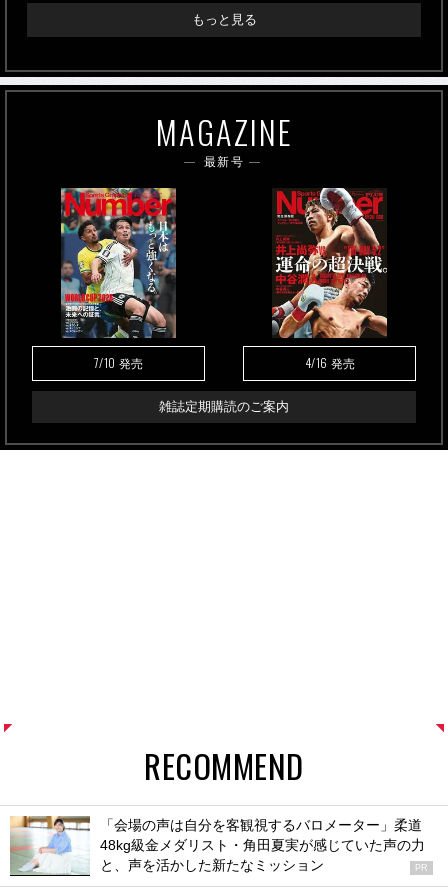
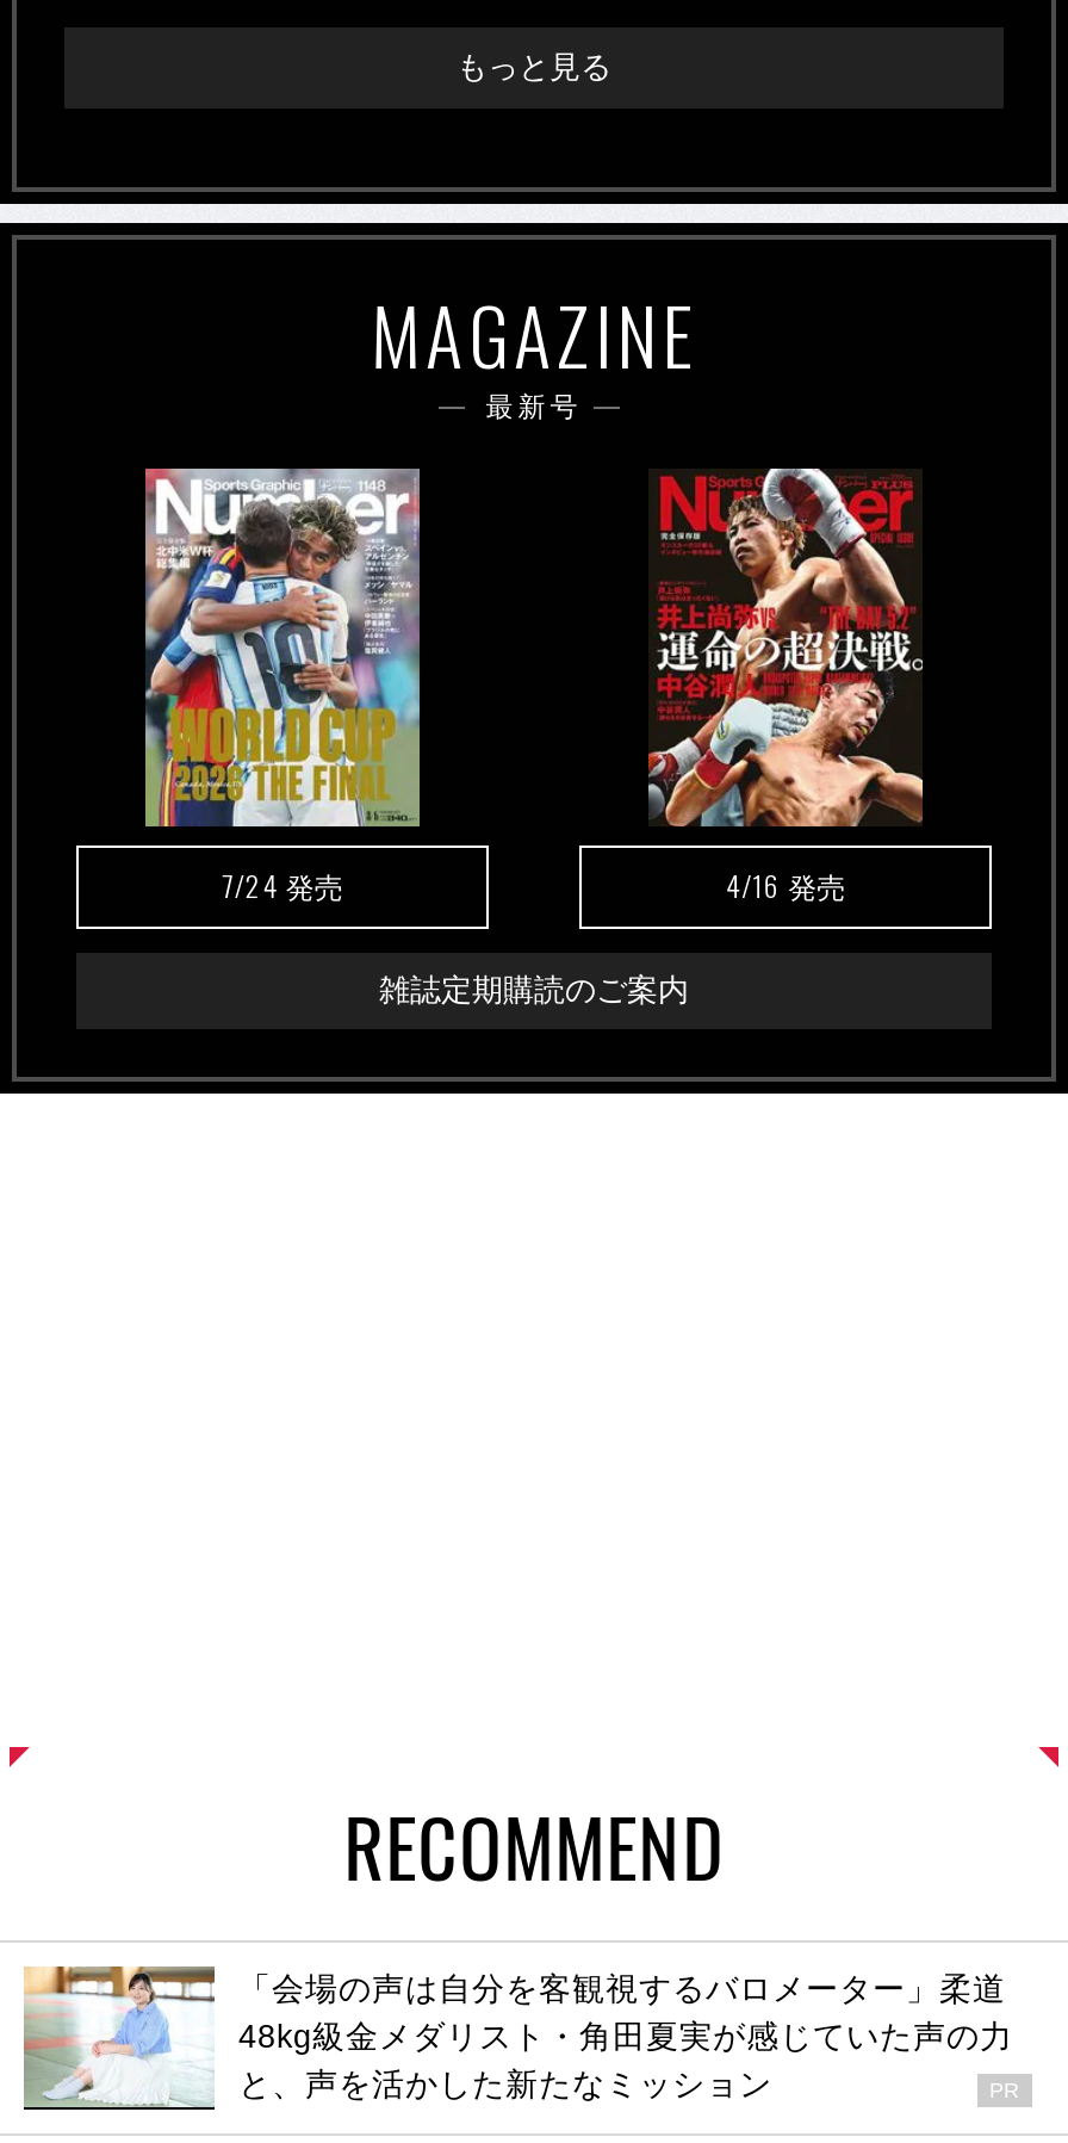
- [image]
- 7/10発売
+ [image]
+ 7/24発売
